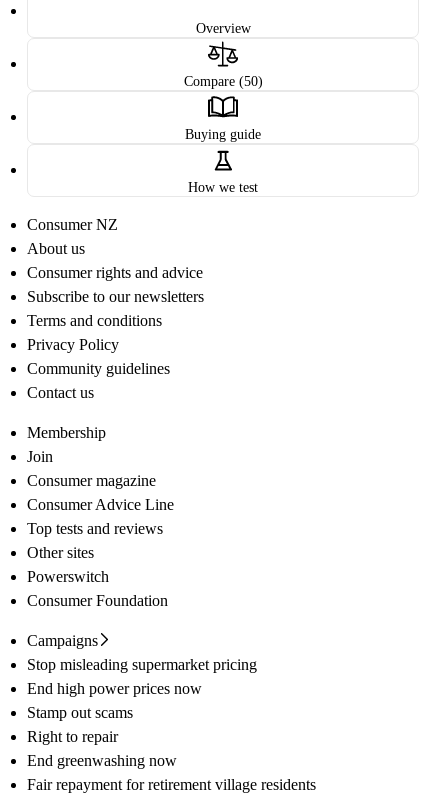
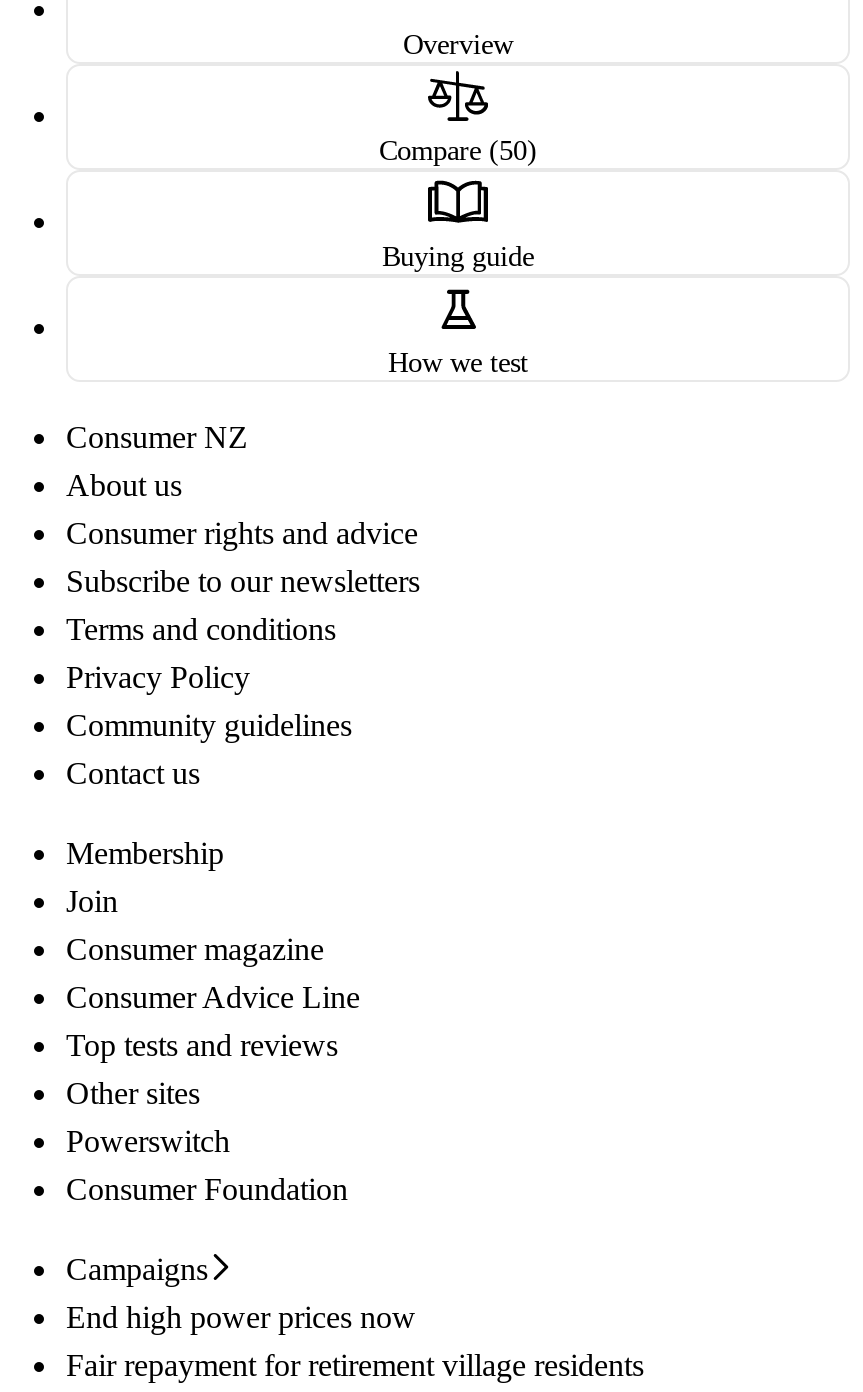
- Stop misleading supermarket pricing

- Stamp out scams
- Right to repair
- End greenwashing now
